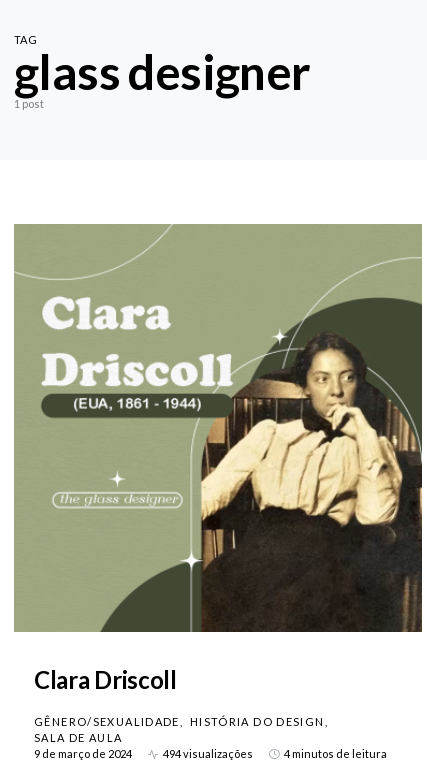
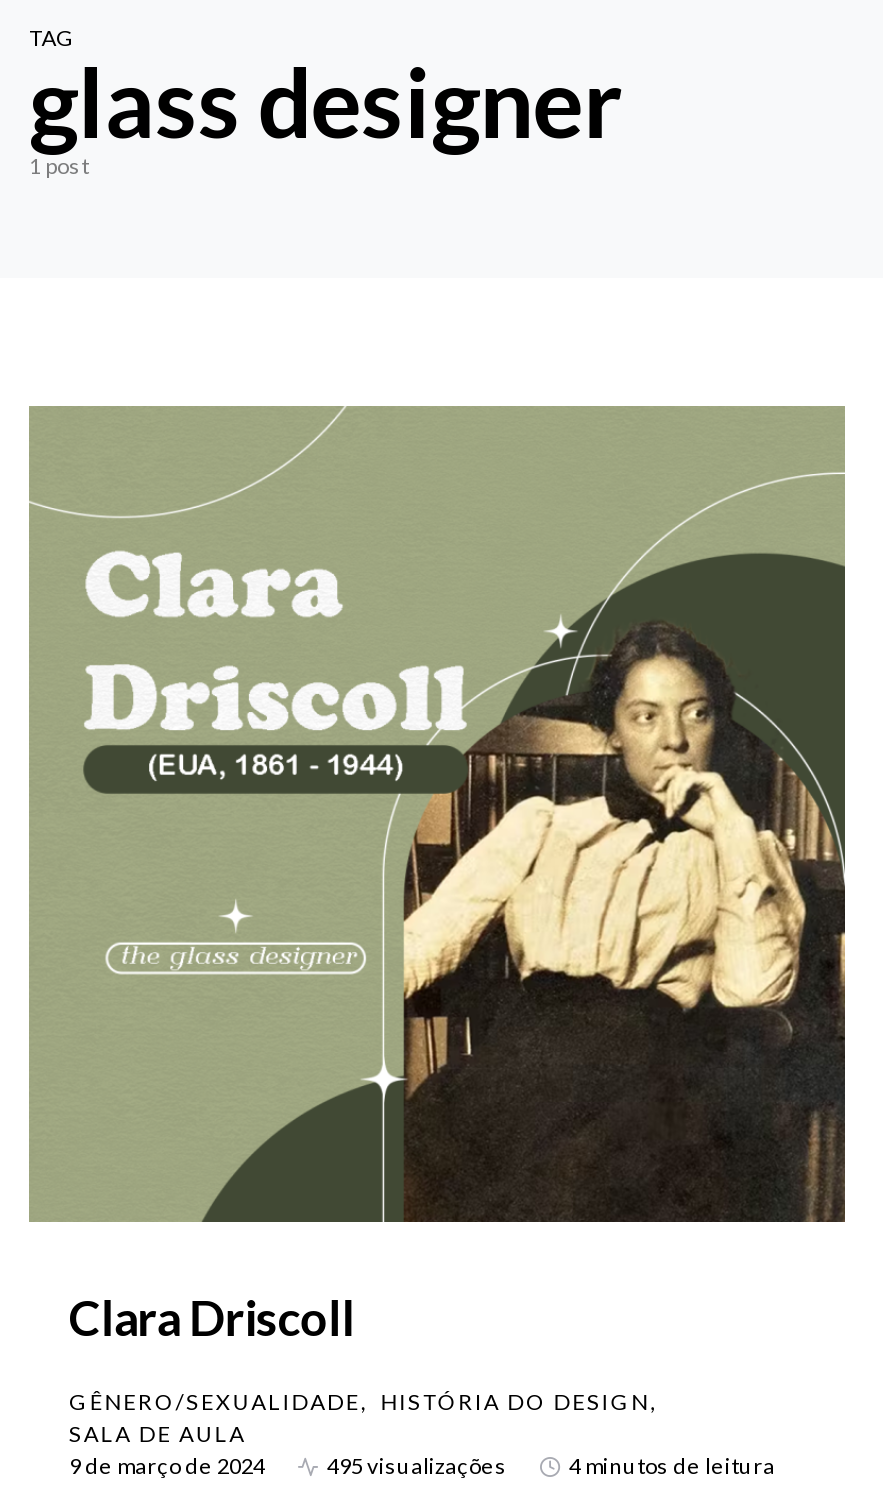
- 494 visualizações
+ 495 visualizações
